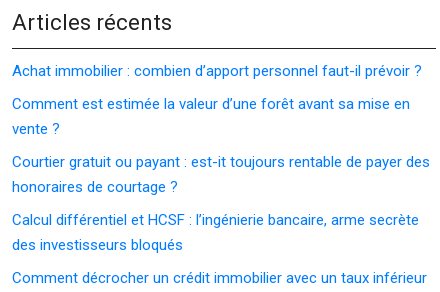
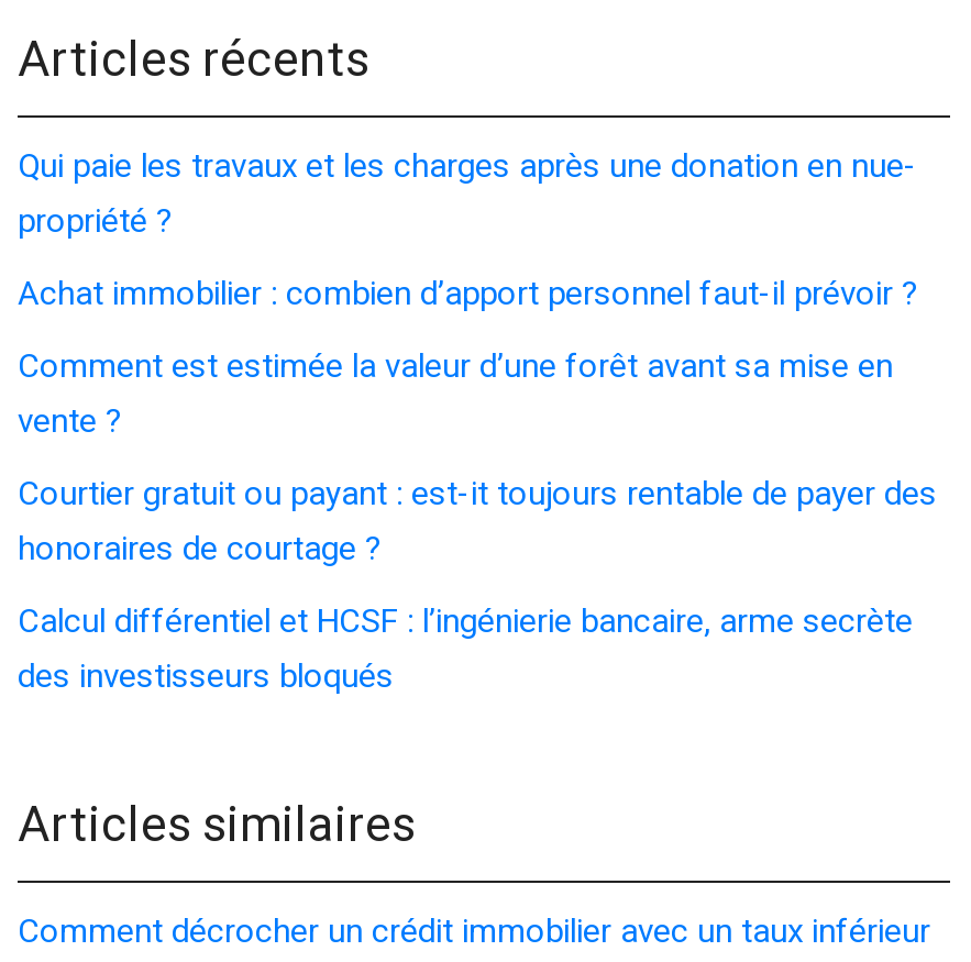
+ Qui paie les travaux et les charges après une donation en nue-
+ propriété ?

+ Articles similaires
